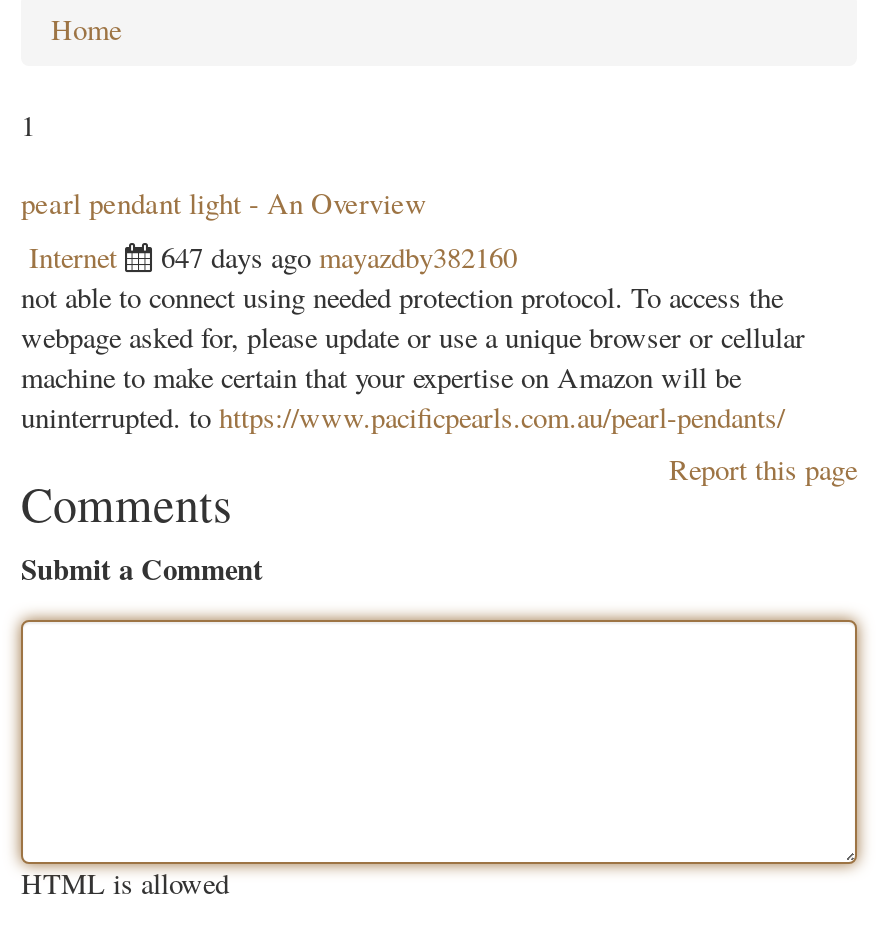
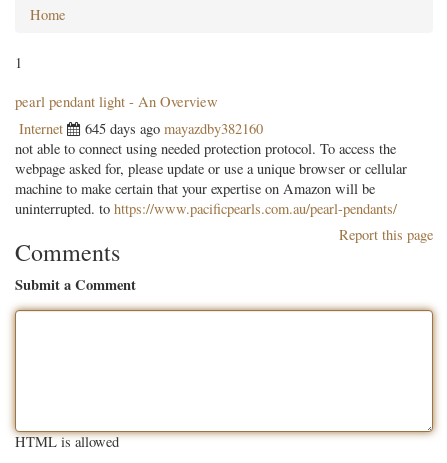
- 647 days ago mayazdby382160
+ 645 days ago mayazdby382160
